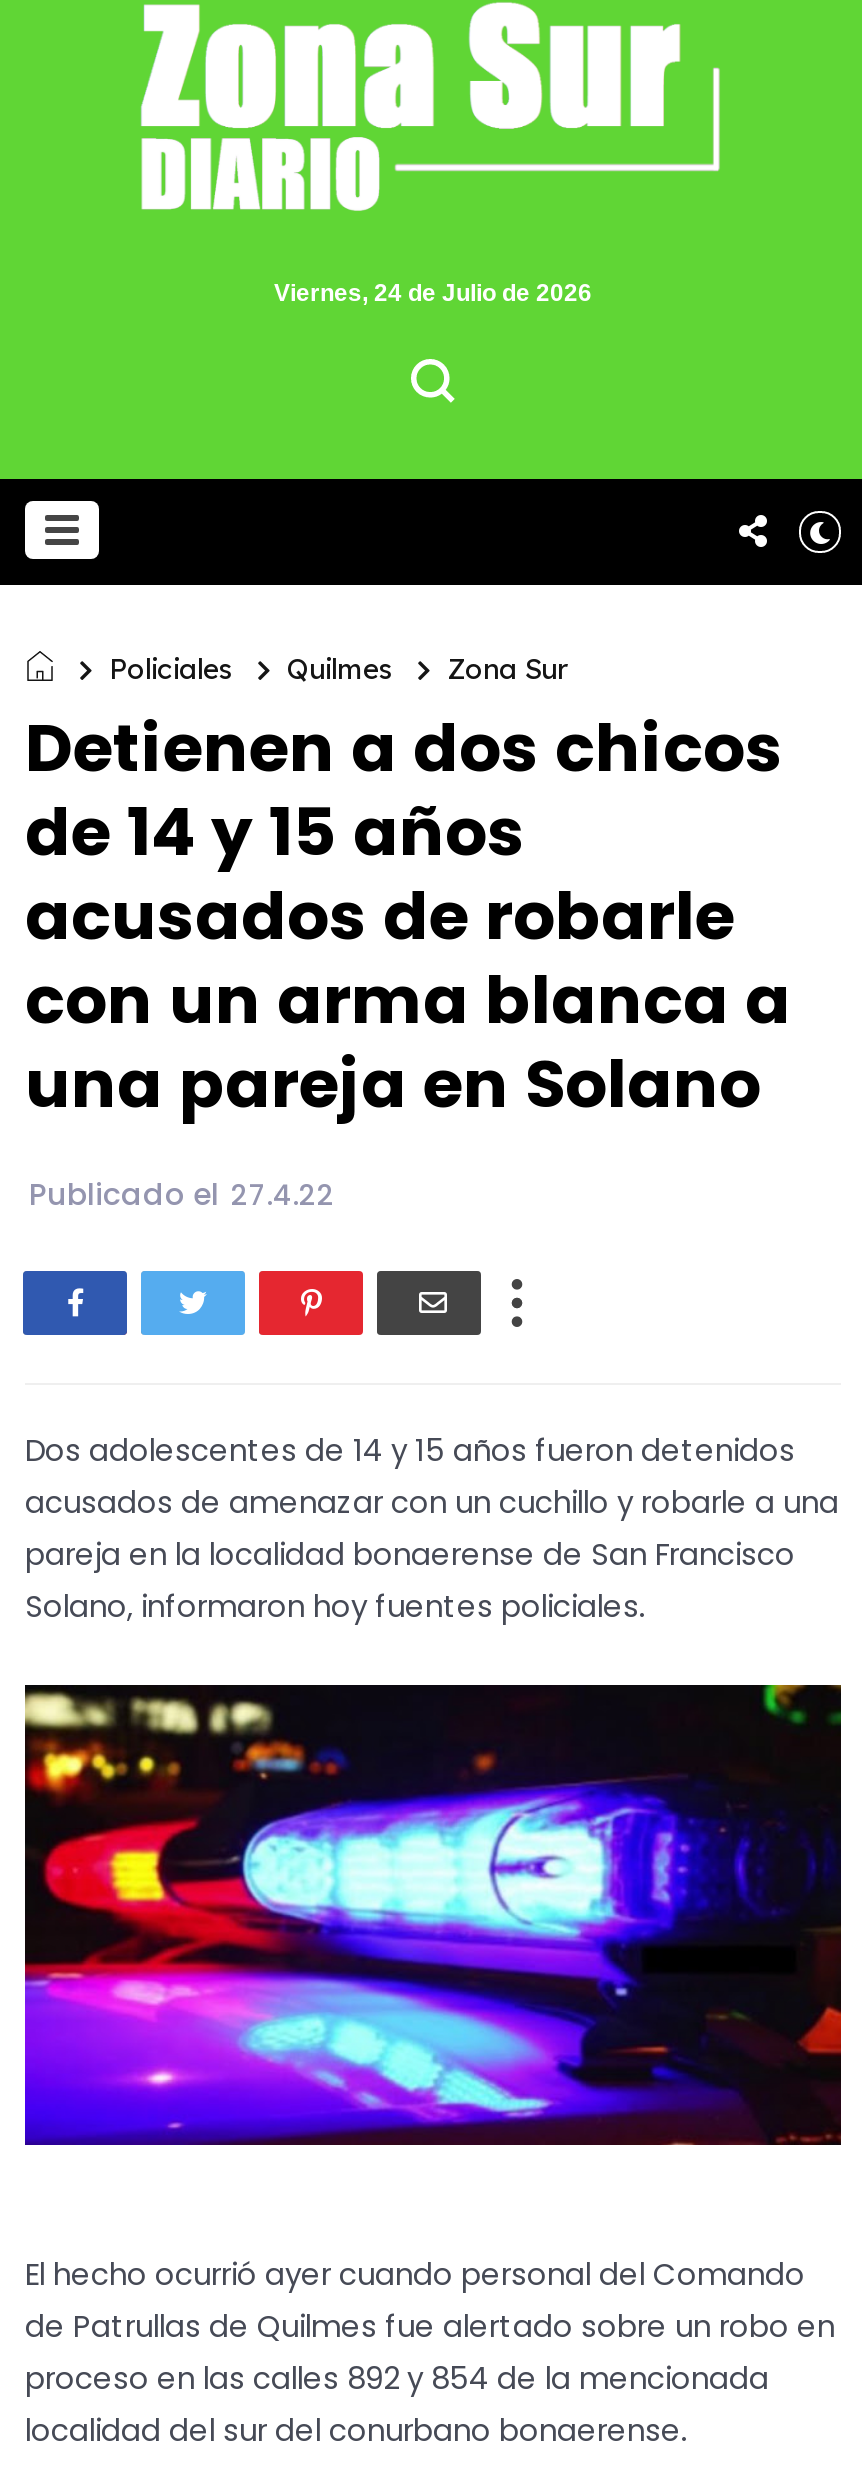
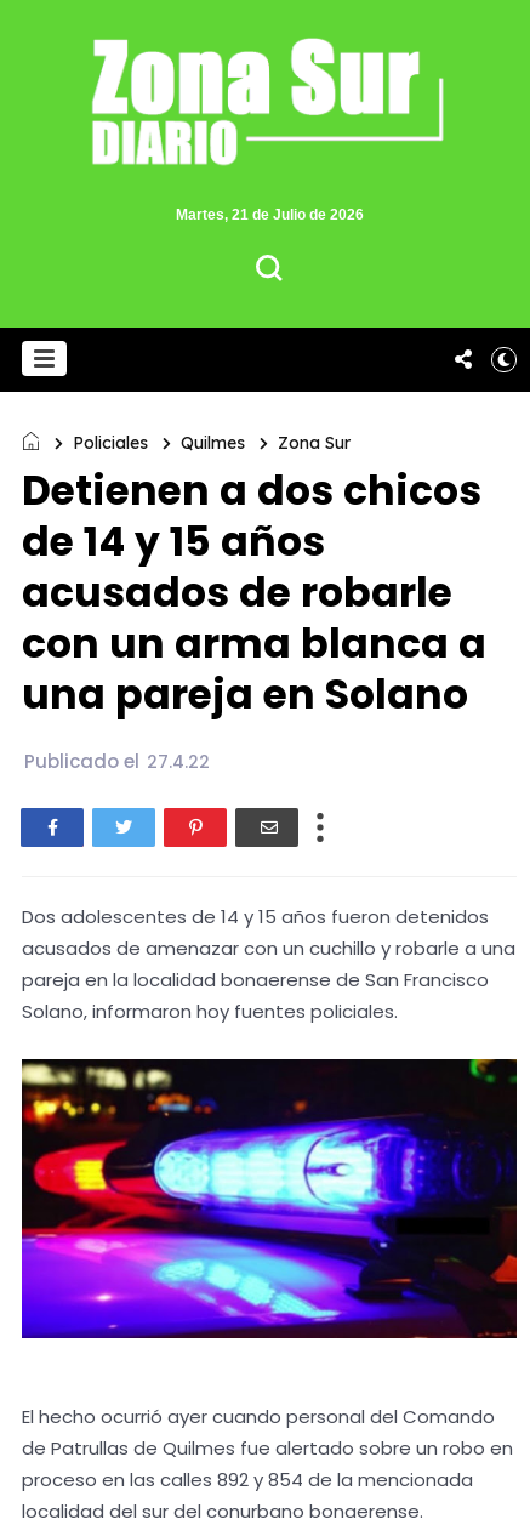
- Viernes, 24 de Julio de 2026
+ Martes, 21 de Julio de 2026
